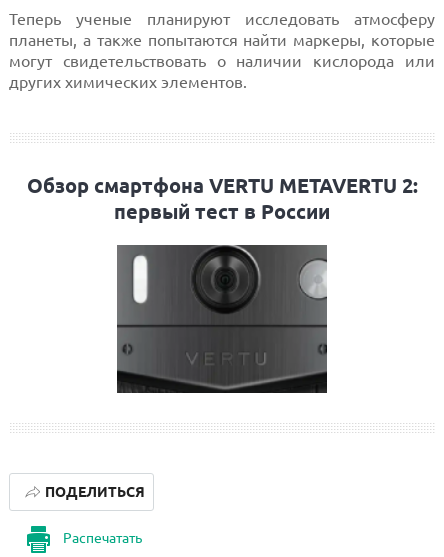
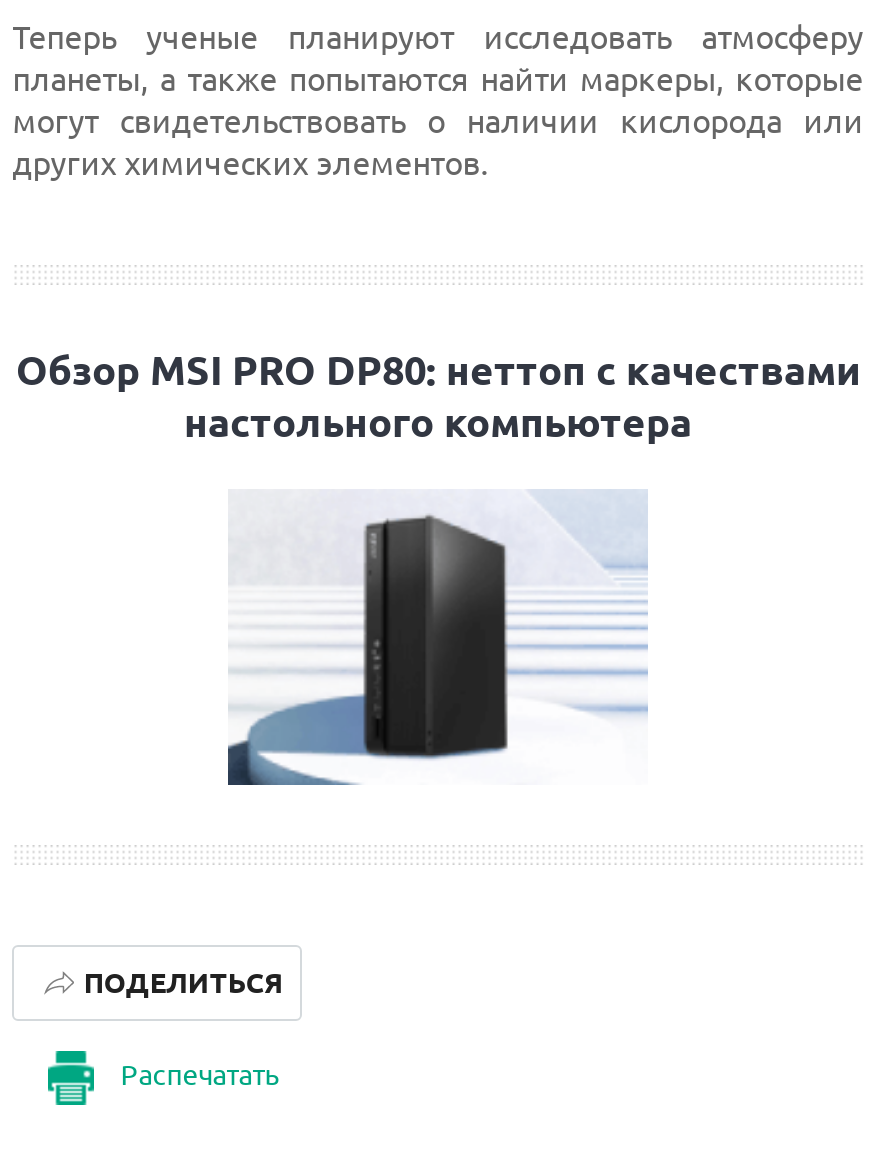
- Обзор смартфона VERTU METAVERTU 2:
- первый тест в России
+ Обзор MSI PRO DP80: неттоп с качествами
+ настольного компьютера

- [image]
+ [image]
